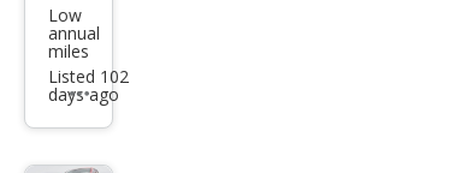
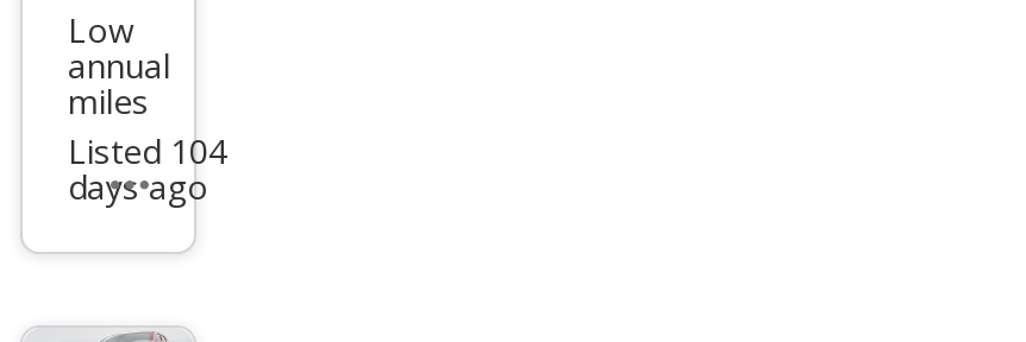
- Listed 102
+ Listed 104
